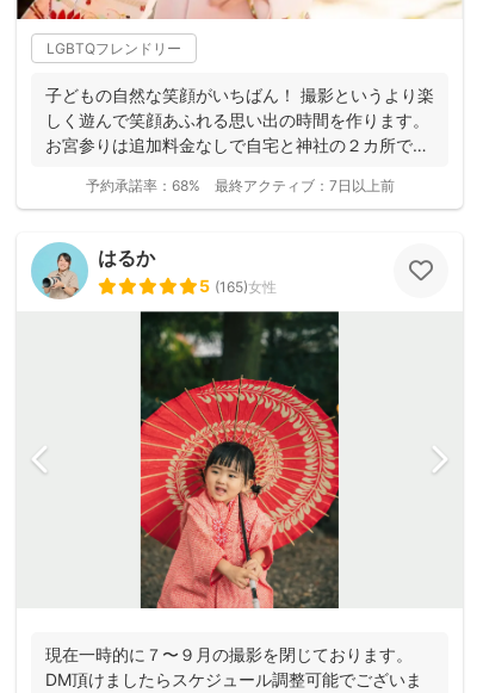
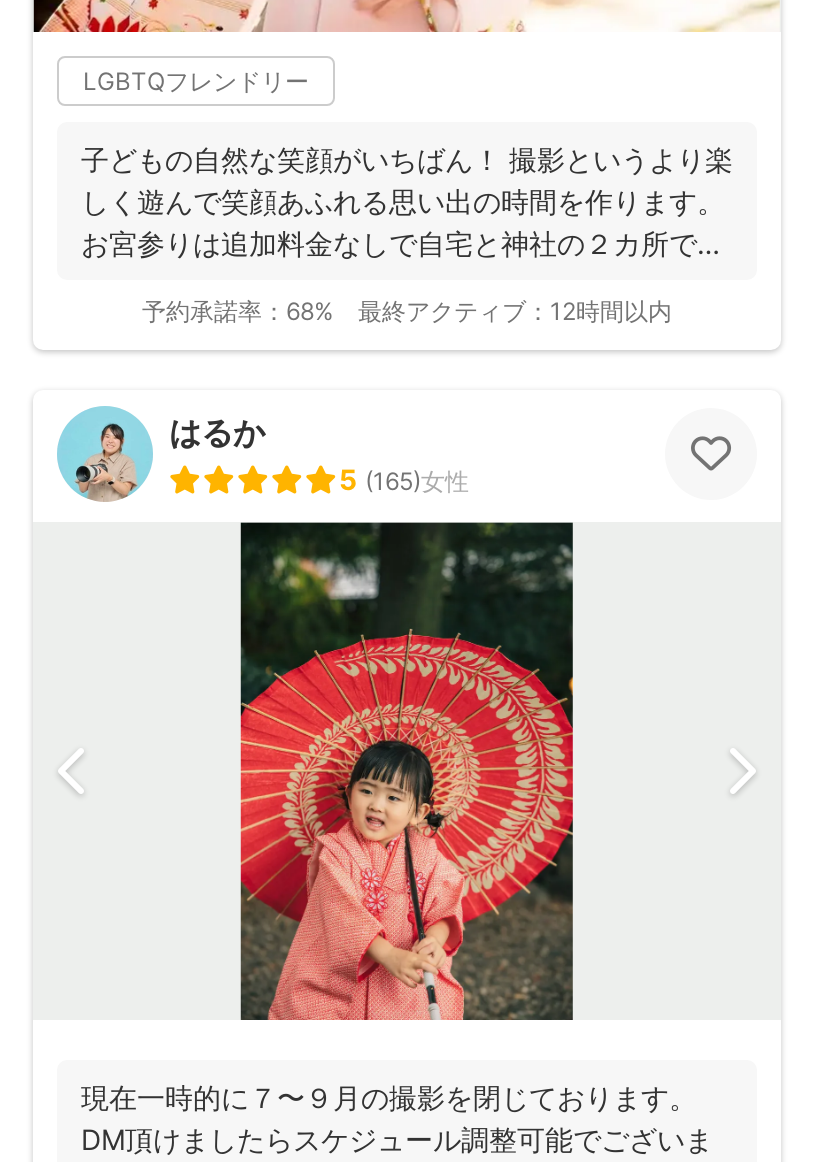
- 最終アクティブ：7日以上前
+ 最終アクティブ：12時間以内
